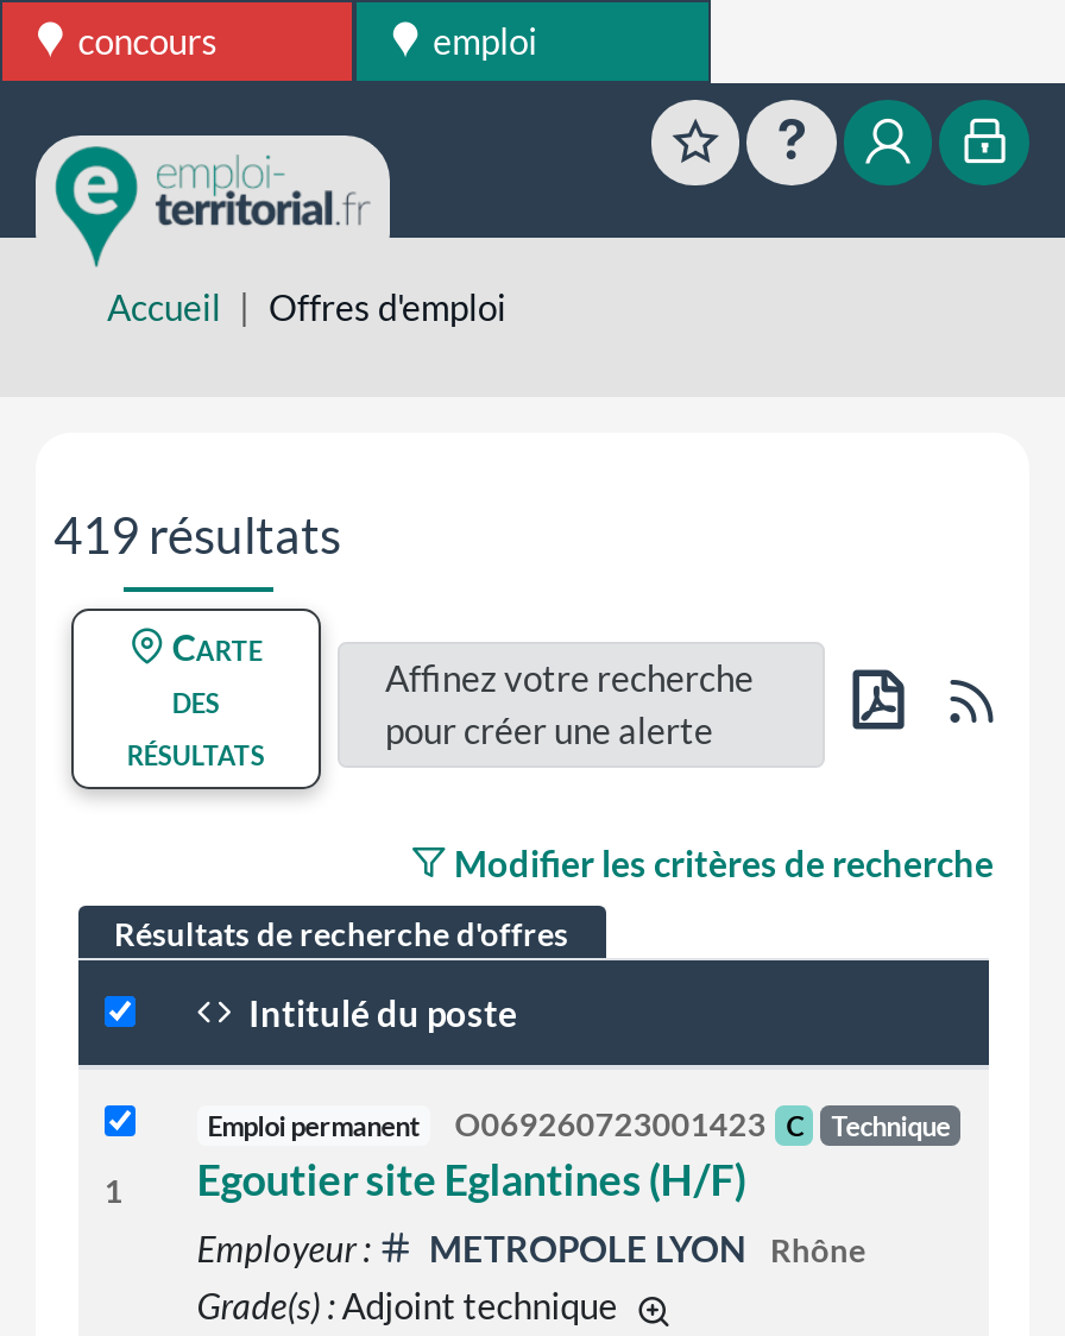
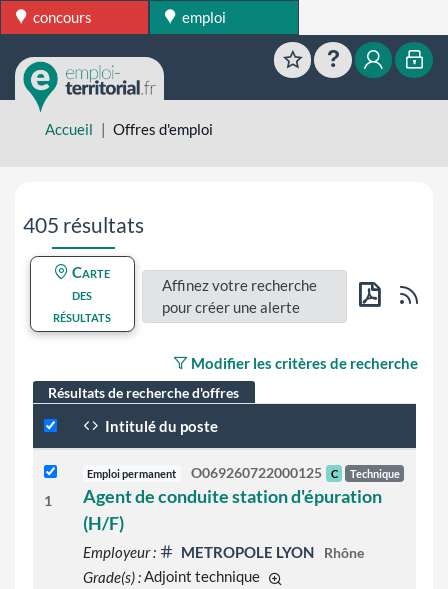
- 419 résultats
+ 405 résultats

- O069260723001423
- Egoutier site Eglantines (H/F)
+ O069260722000125
+ Agent de conduite station d'épuration
+ (H/F)
